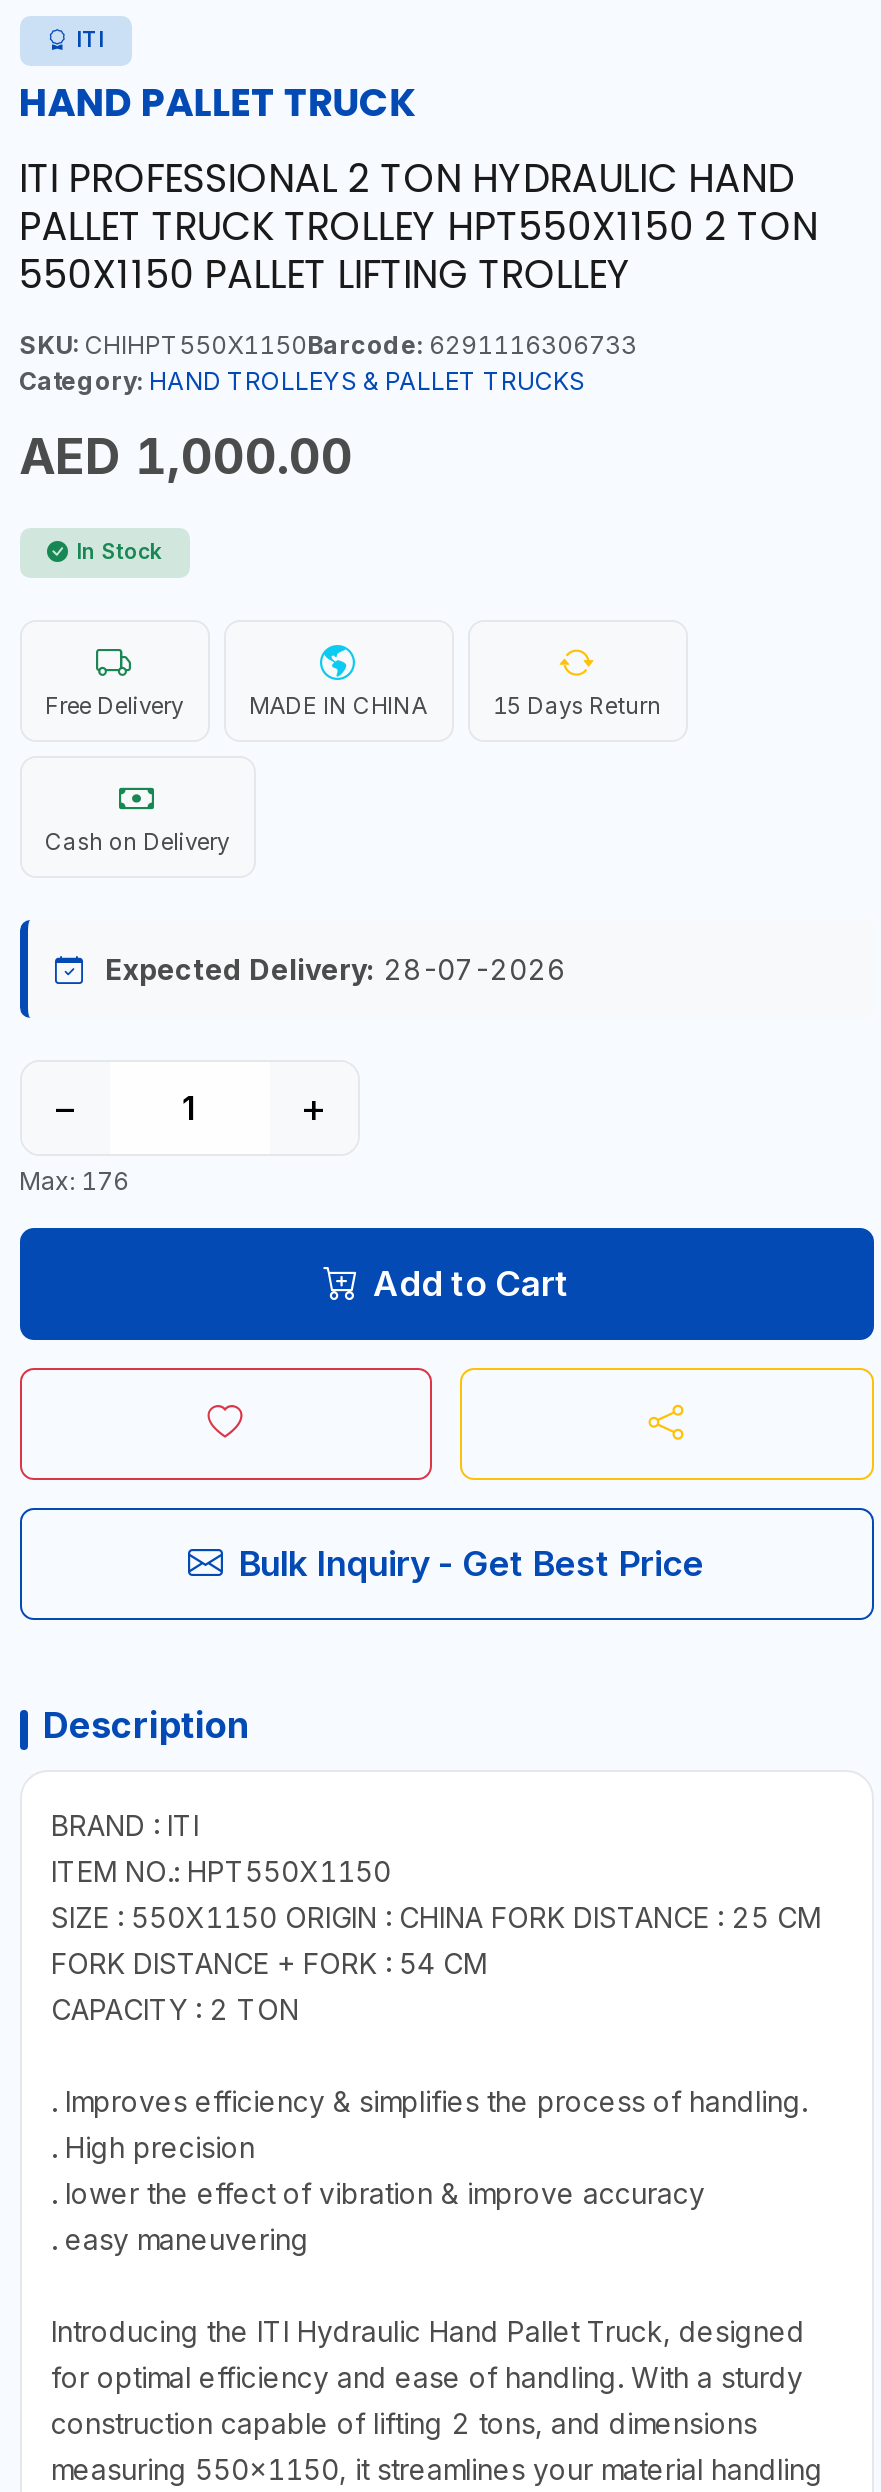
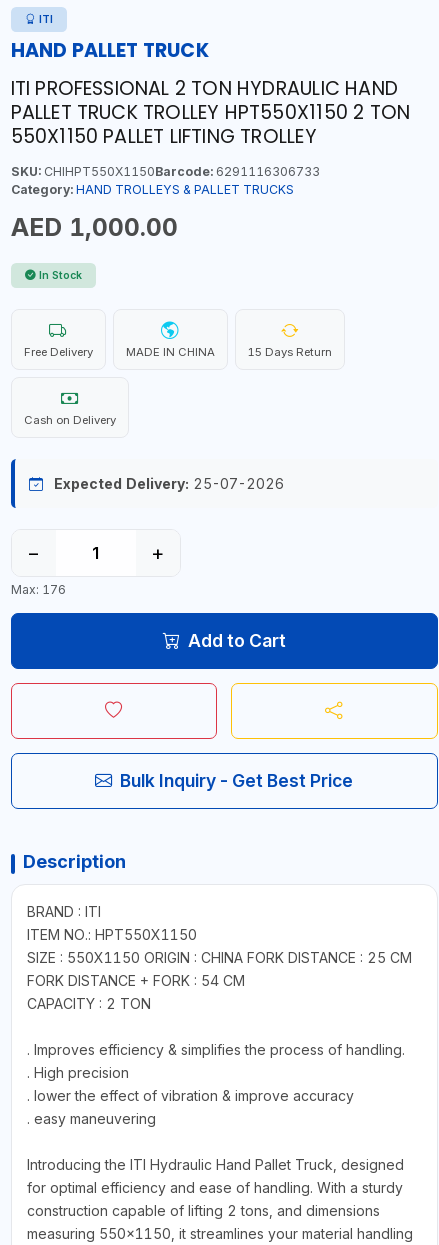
- Expected Delivery: 28-07-2026
+ Expected Delivery: 25-07-2026
